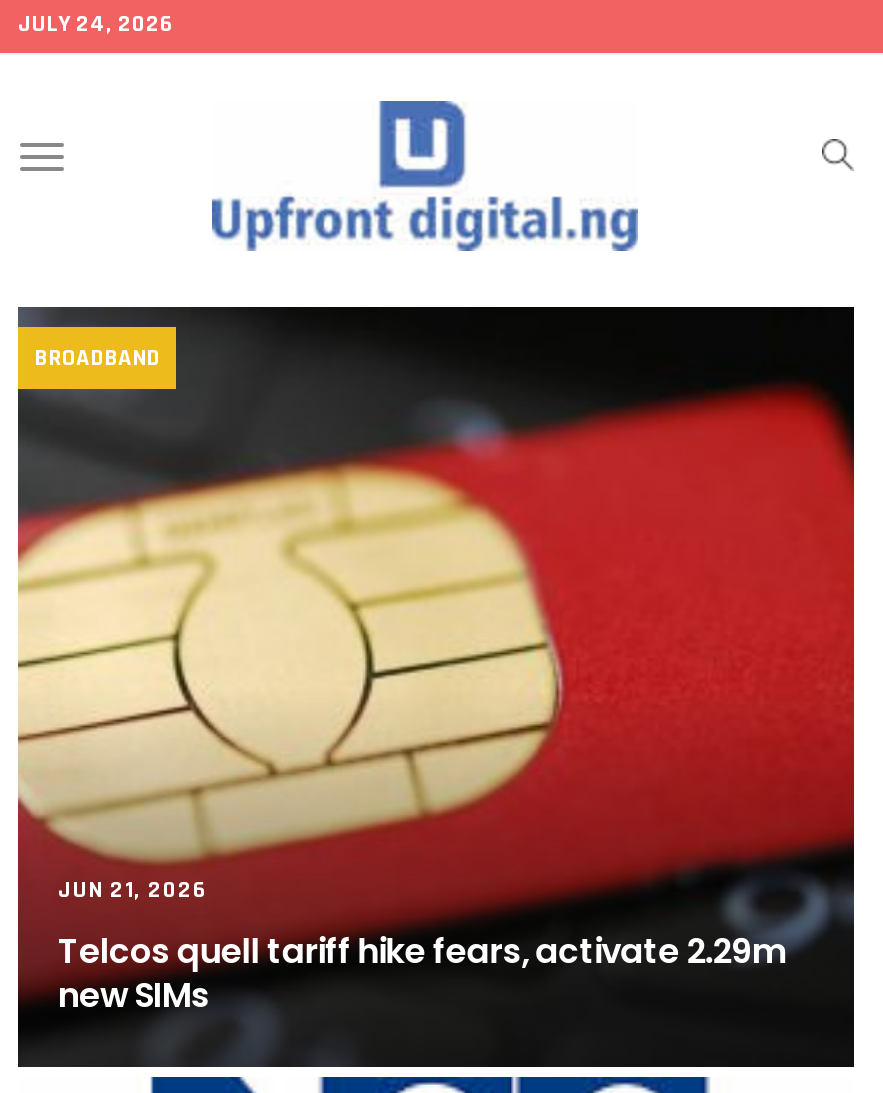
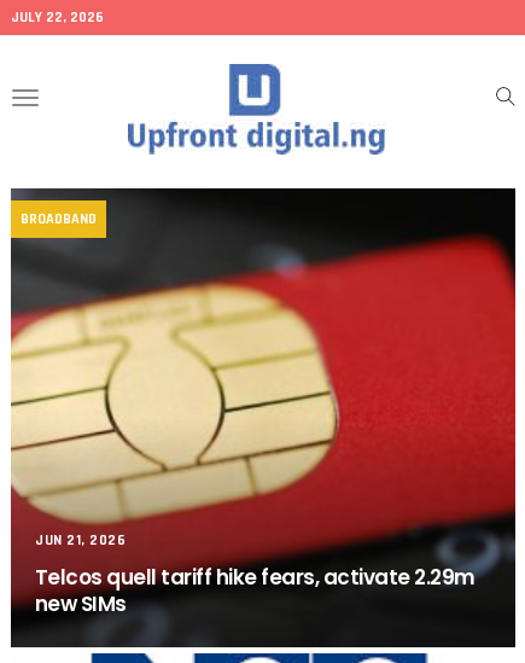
- JULY 24, 2026
+ JULY 22, 2026
